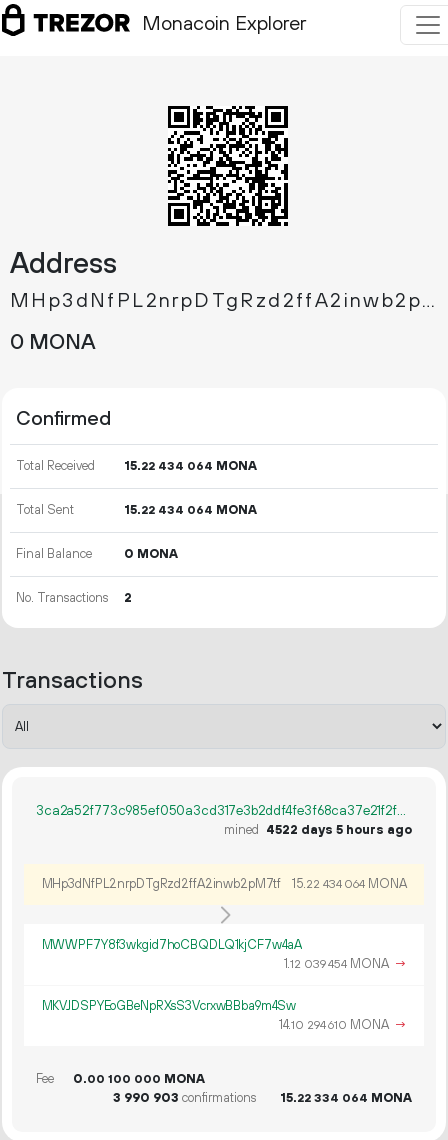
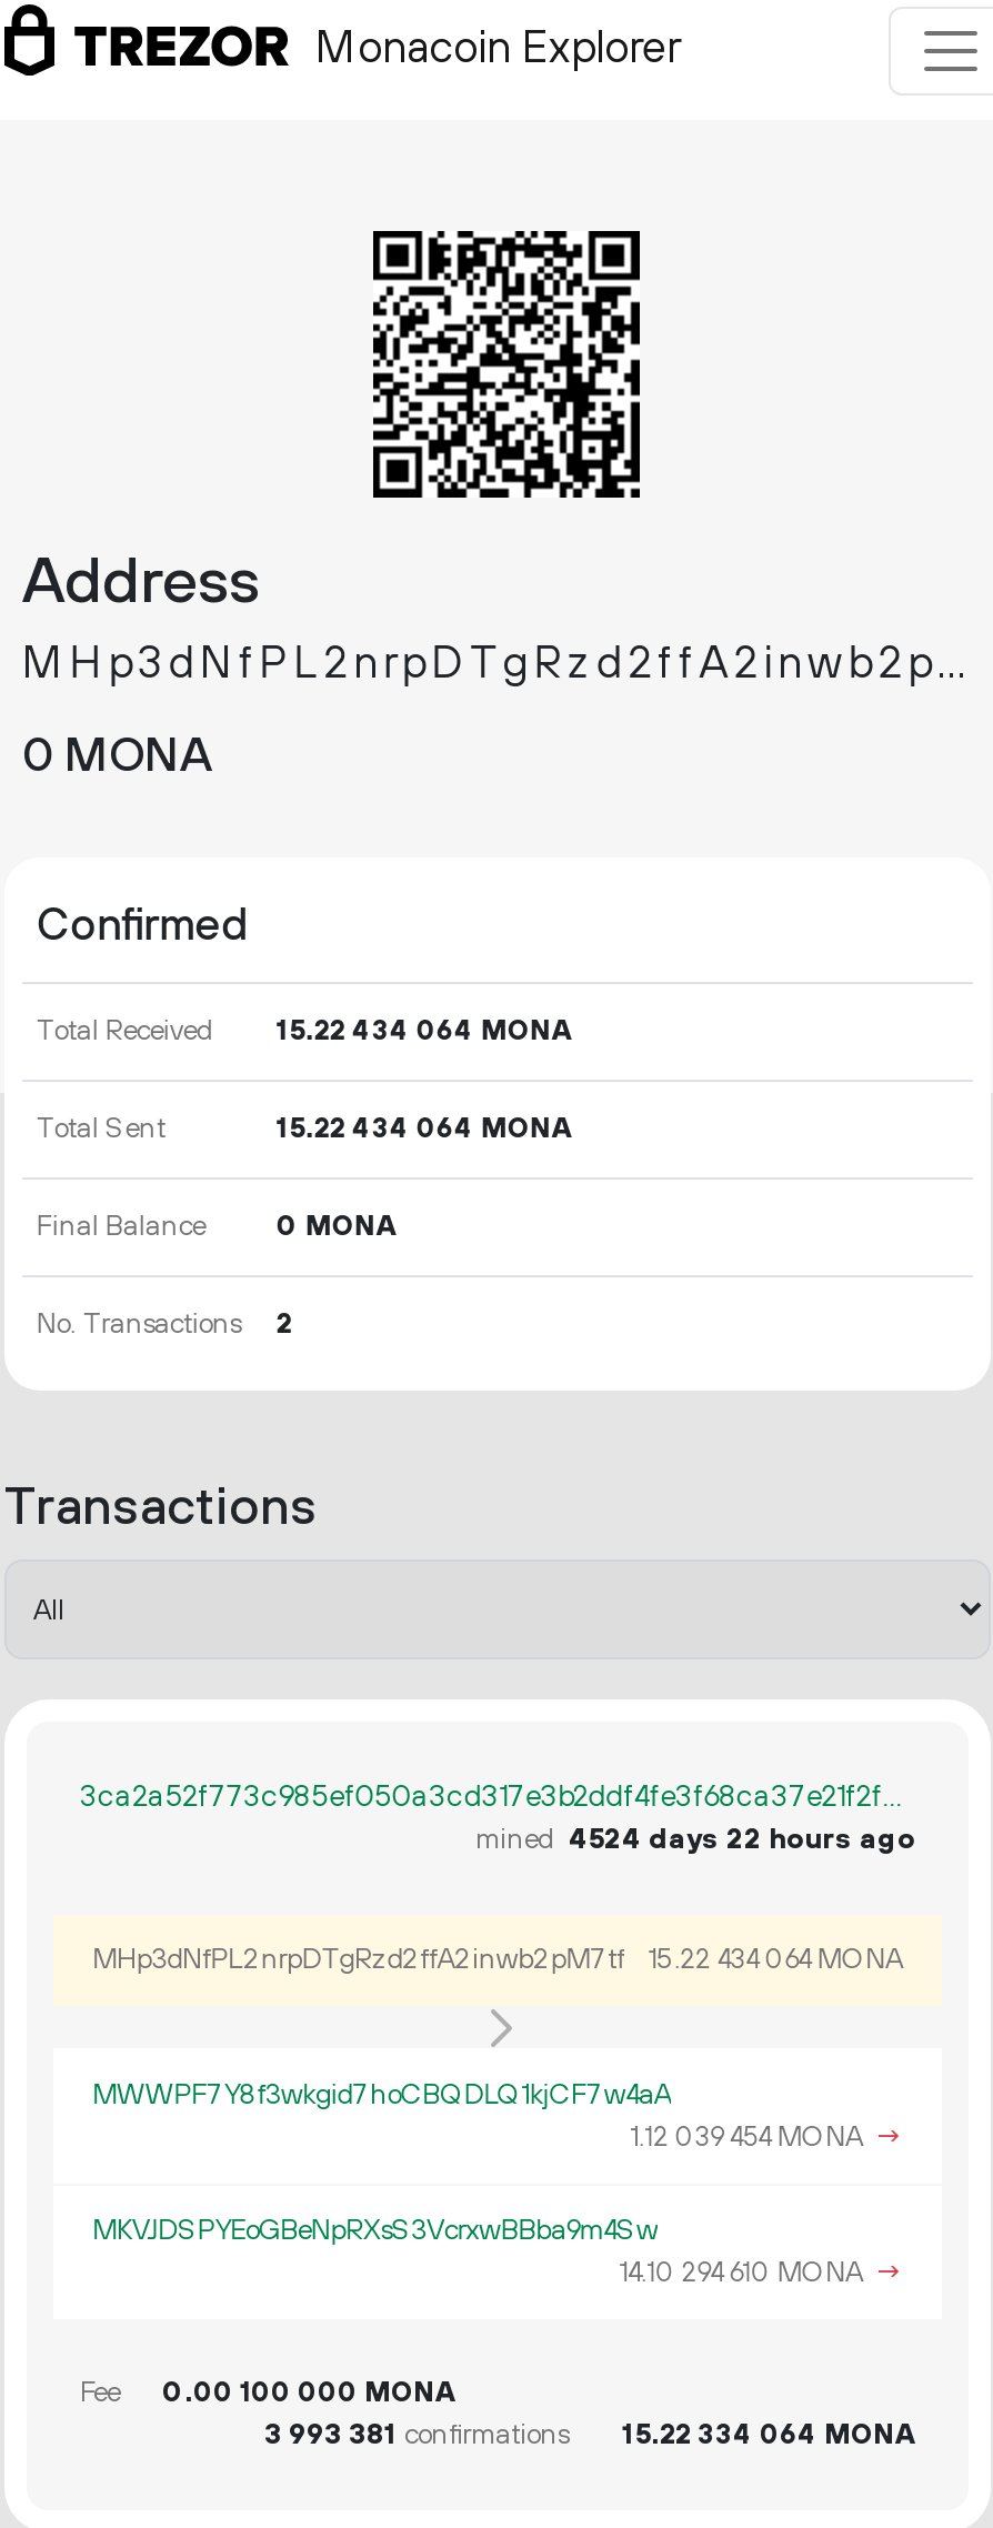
- mined 4522 days 5 hours ago
+ mined 4524 days 22 hours ago

- 3 990 903 confirmations
+ 3 993 381 confirmations
